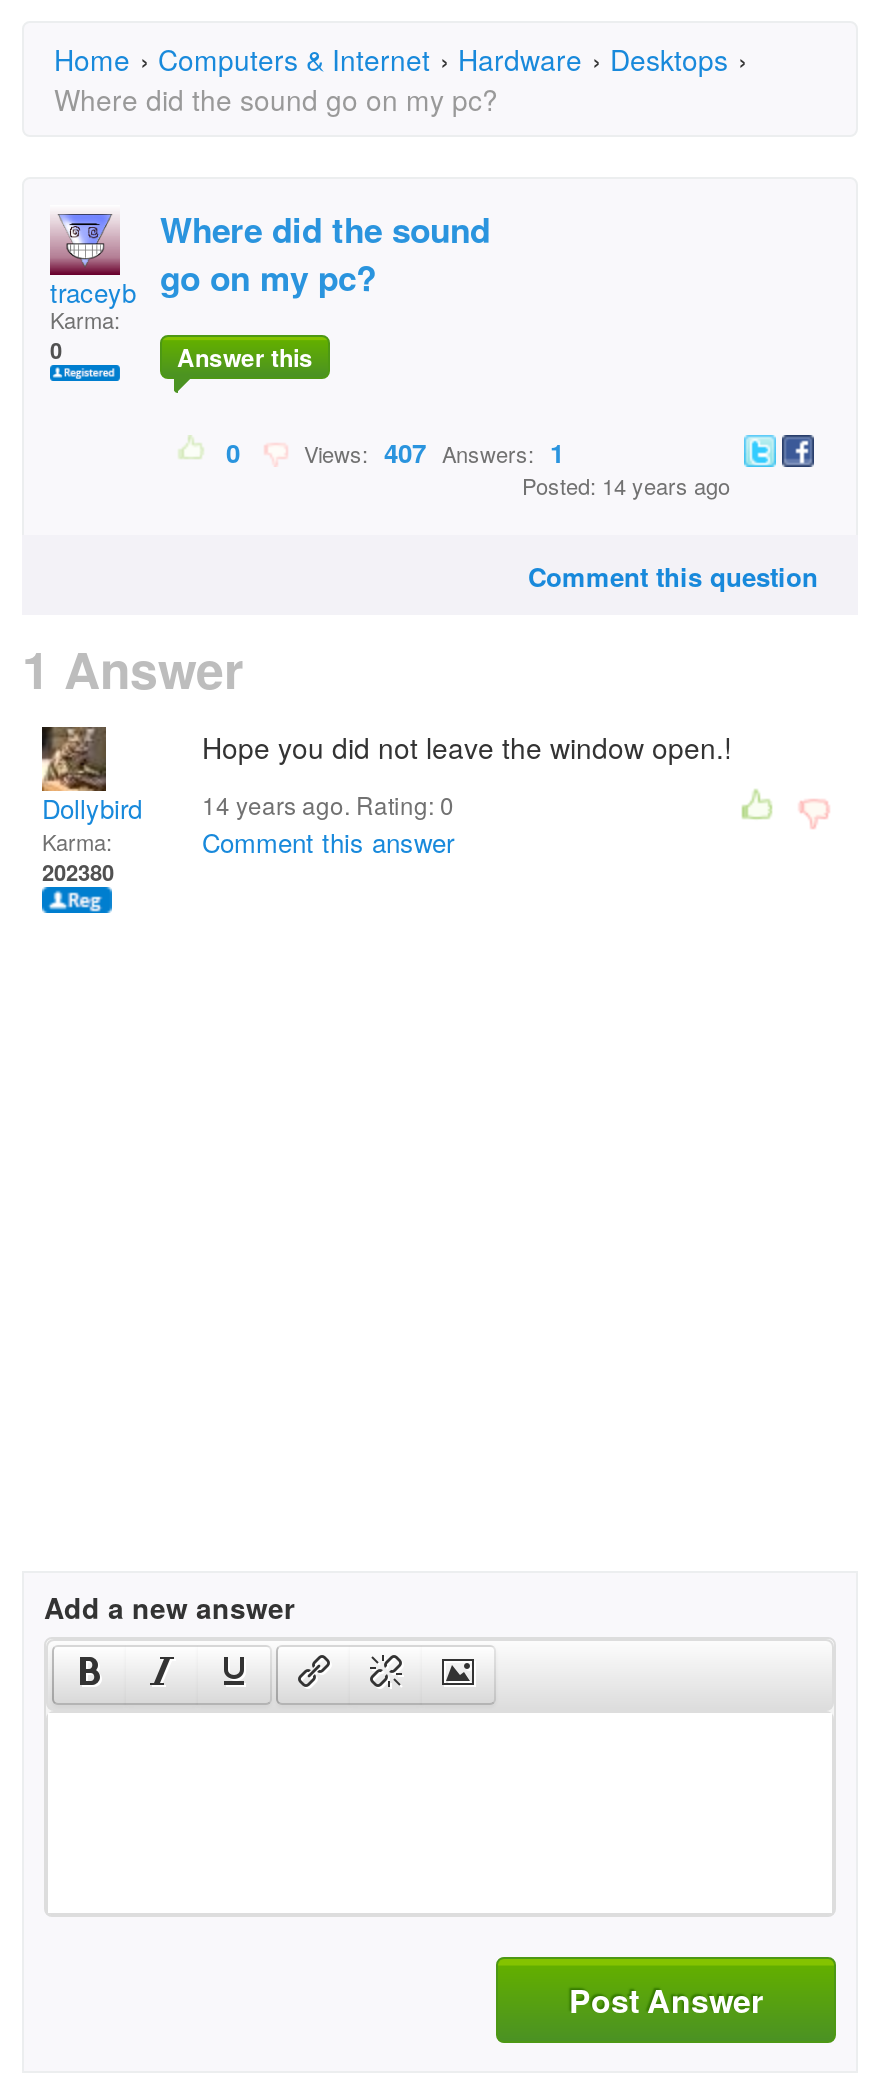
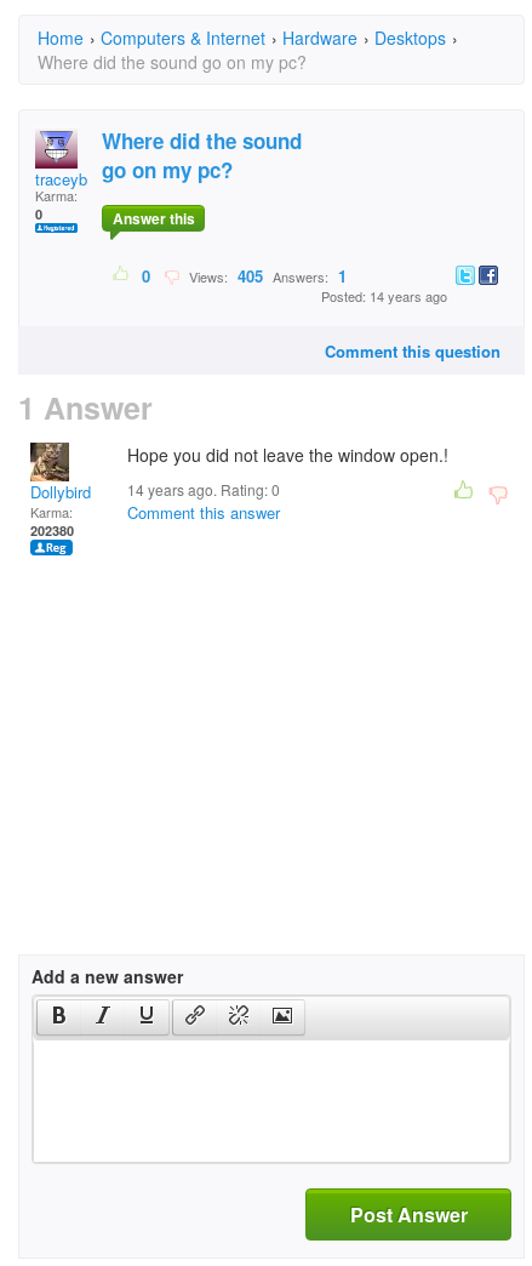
- Views: 407 Answers: 1
+ Views: 405 Answers: 1
